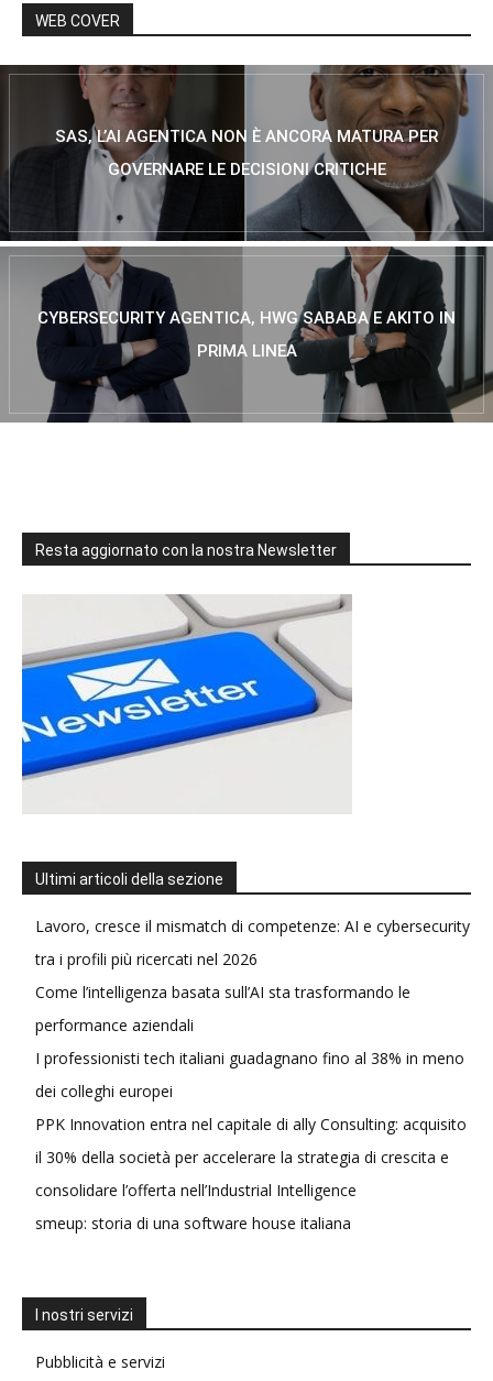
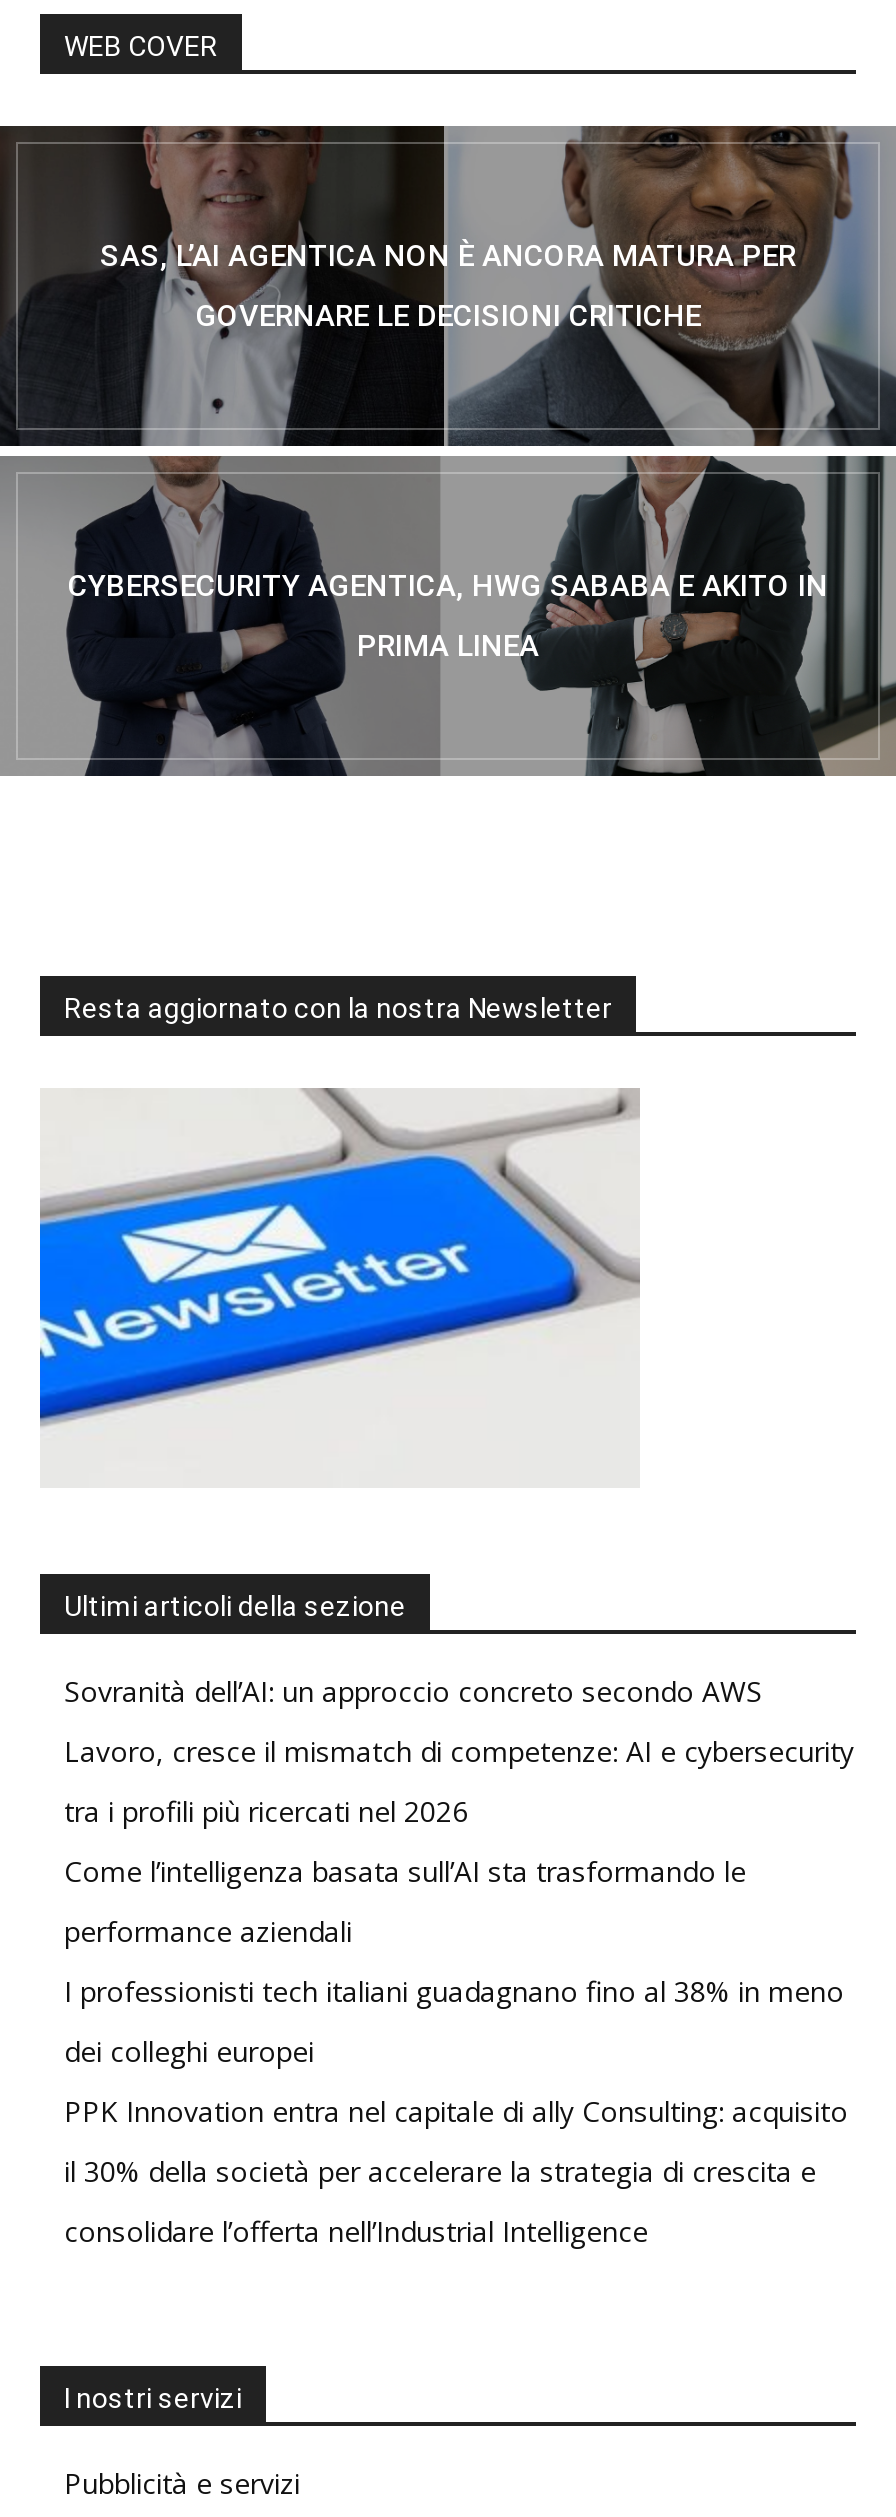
+ Sovranità dell’AI: un approccio concreto secondo AWS

moved down: Lavoro, cresce il mismatch di competenze: AI e cybersecurity | tra i profili più ricercati nel 2026 | Come l’intelligenza basata sull’AI sta trasformando le | ... | il 30% della società per accelerare la strategia di crescita e | consolidare l’offerta nell’Industrial Intelligence

- smeup: storia di una software house italiana
